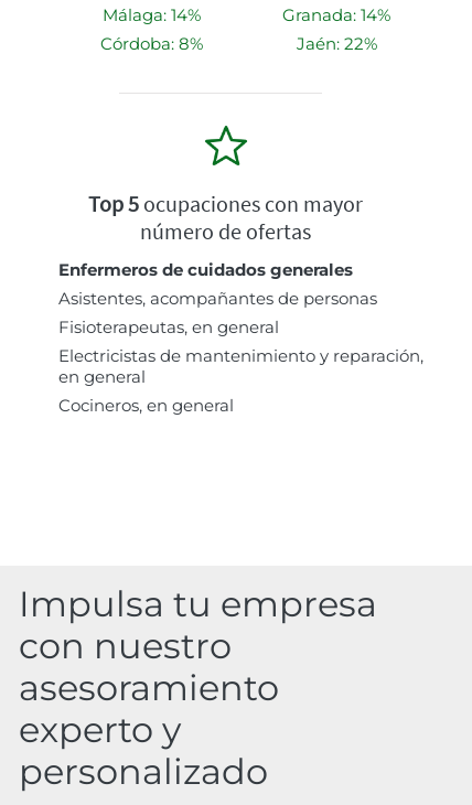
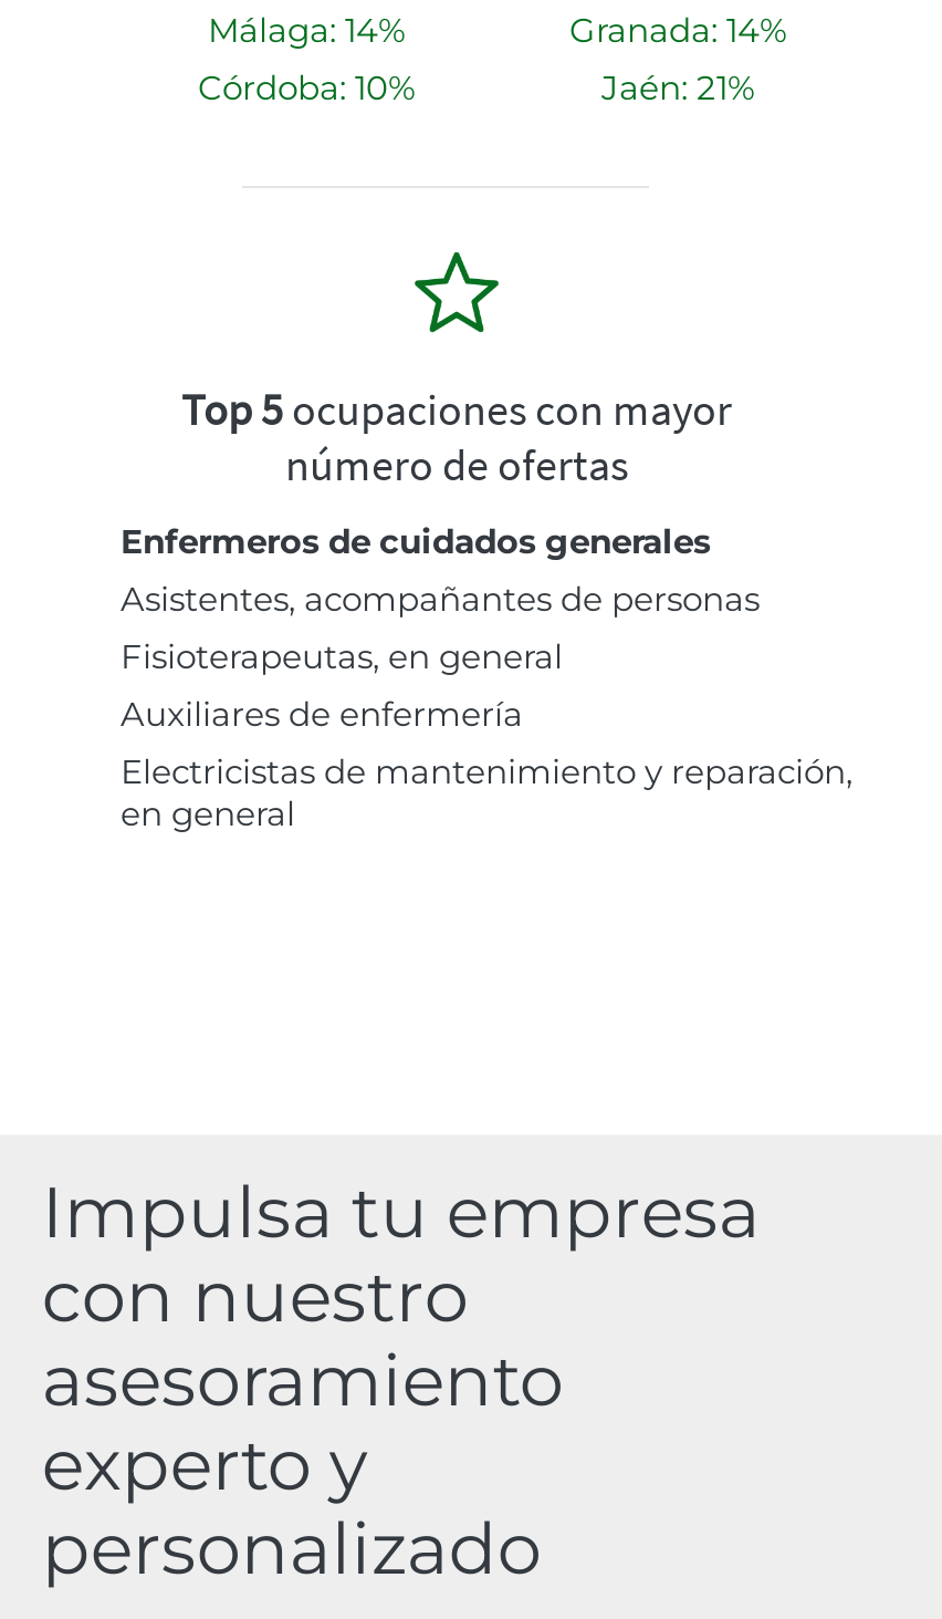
- Córdoba: 8%
+ Córdoba: 10%

- Jaén: 22%
+ Jaén: 21%

+ Auxiliares de enfermería

moved down: Electricistas de mantenimiento y reparación, | en general

- Cocineros, en general
